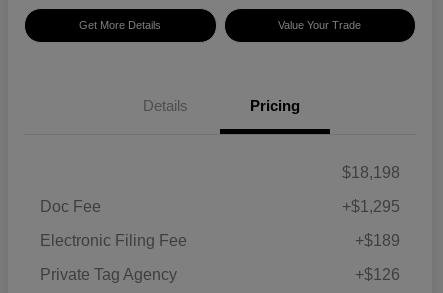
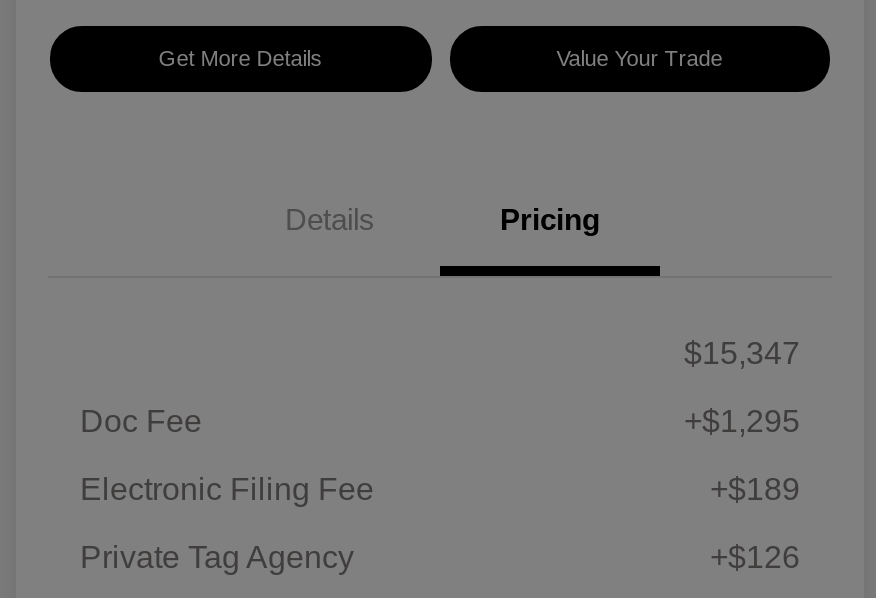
- $18,198
+ $15,347
